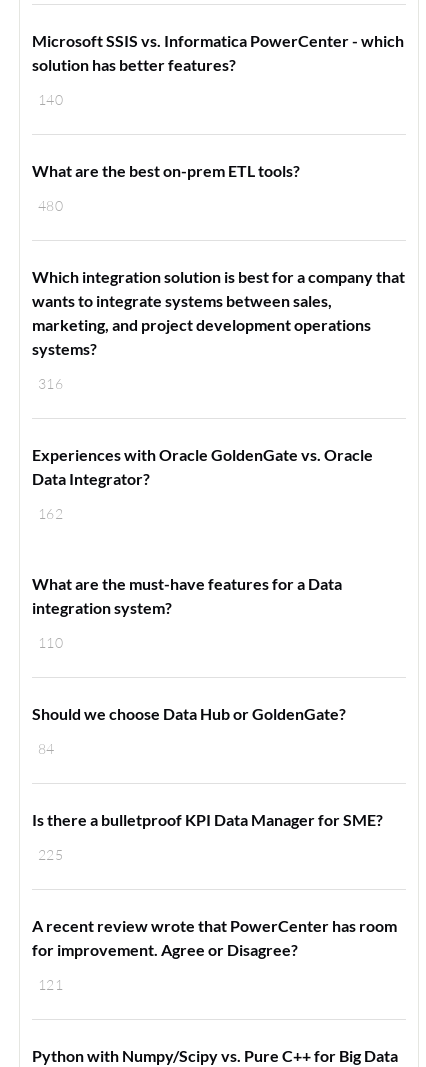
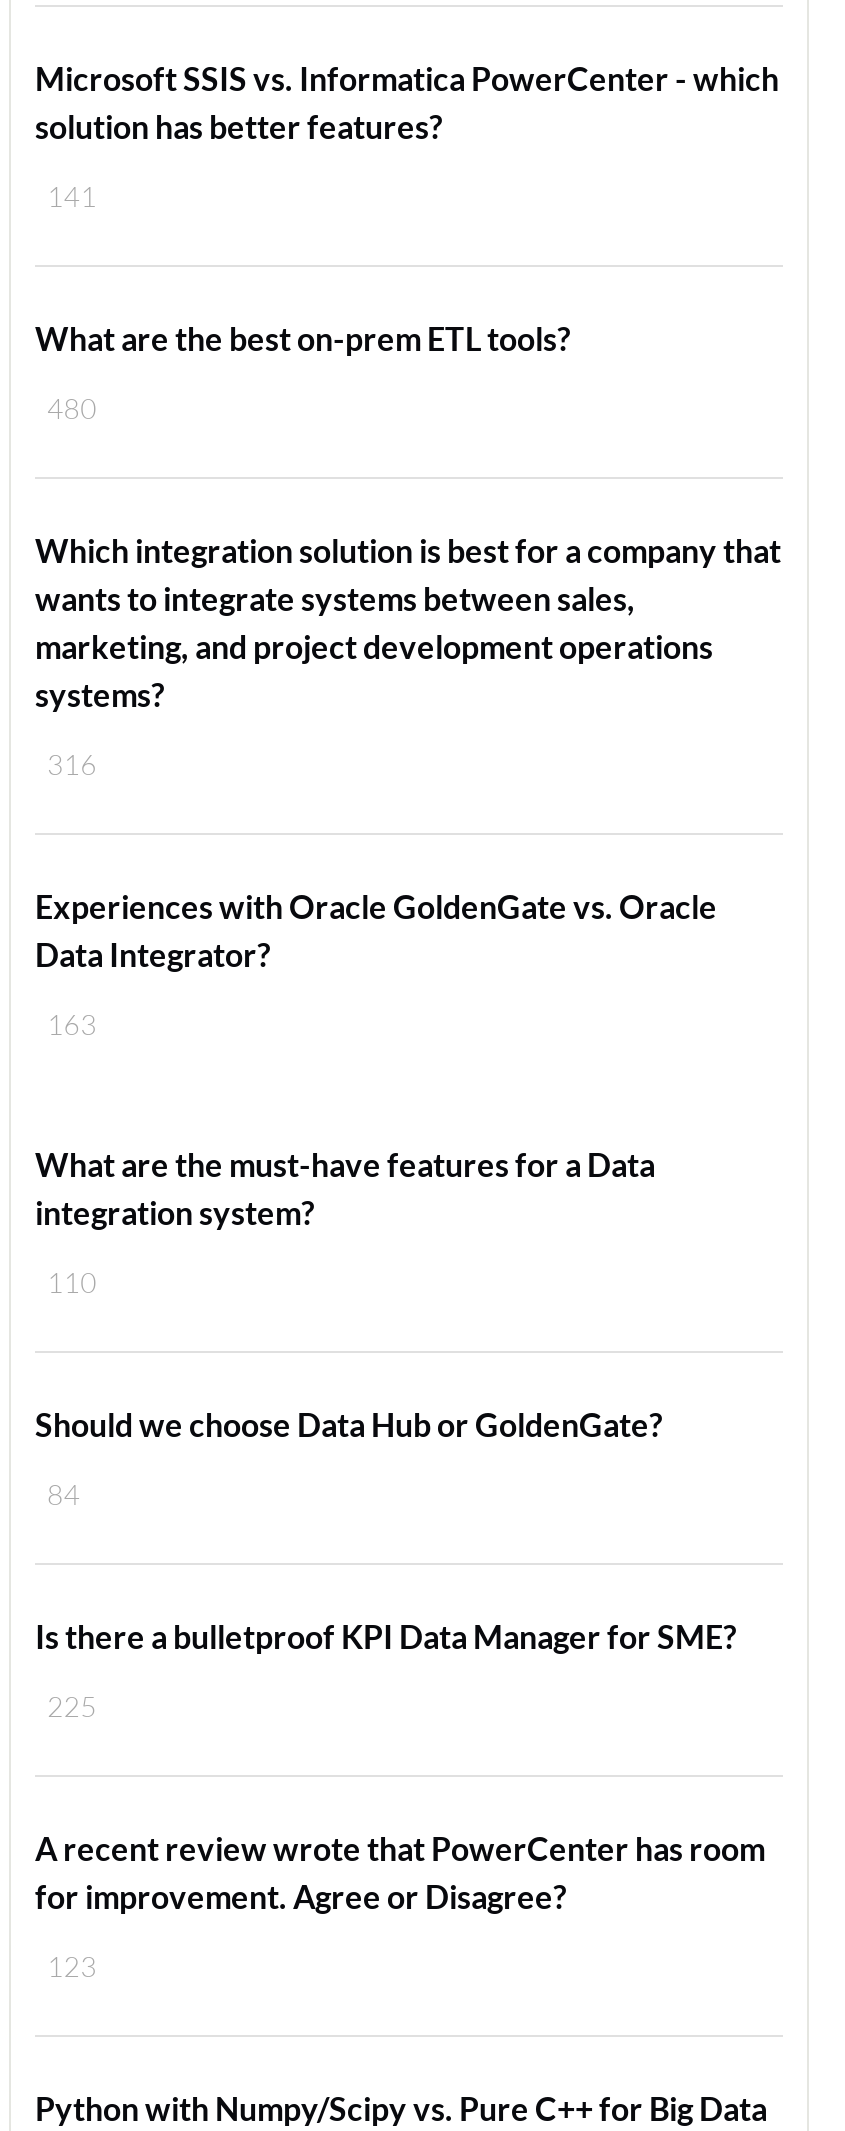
- 140
+ 141

- 162
+ 163

- 121
+ 123
